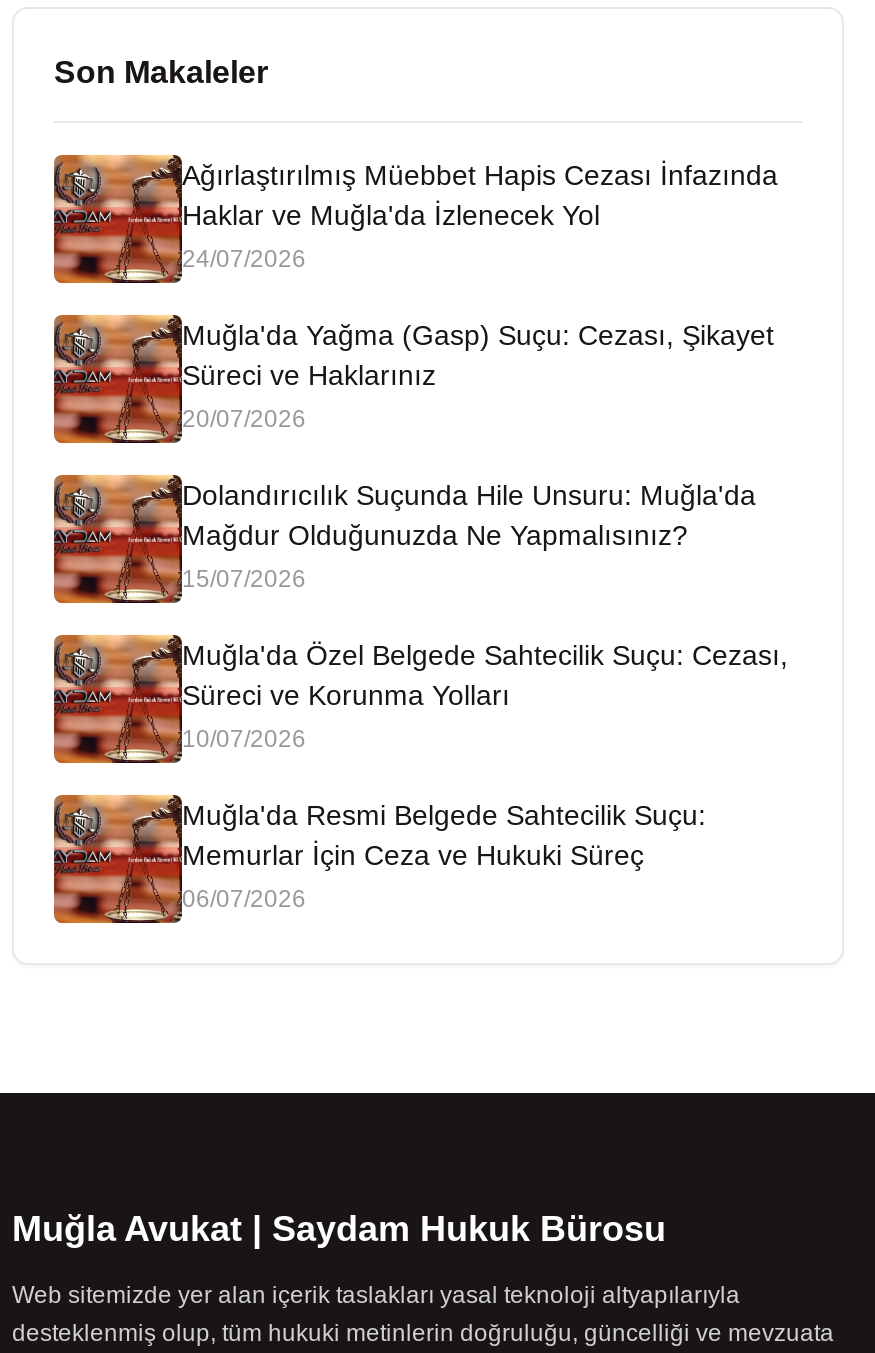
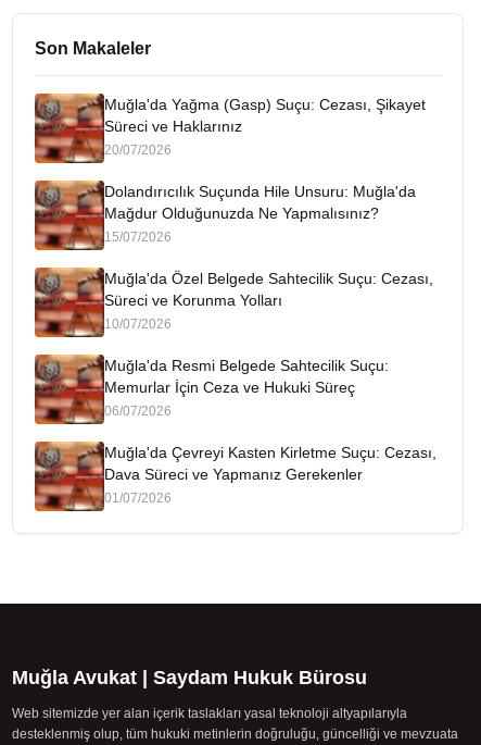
- Ağırlaştırılmış Müebbet Hapis Cezası İnfazında
- Haklar ve Muğla'da İzlenecek Yol
- 24/07/2026

moved up: [image] | Muğla'da Yağma (Gasp) Suçu: Cezası, Şikayet | Süreci ve Haklarınız | ... | Memurlar İçin Ceza ve Hukuki Süreç | 06/07/2026

+ Muğla'da Çevreyi Kasten Kirletme Suçu: Cezası,
+ Dava Süreci ve Yapmanız Gerekenler
+ 01/07/2026
